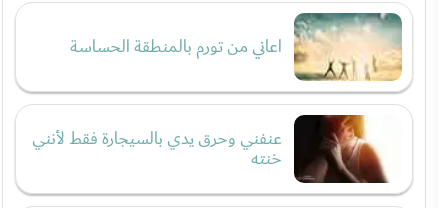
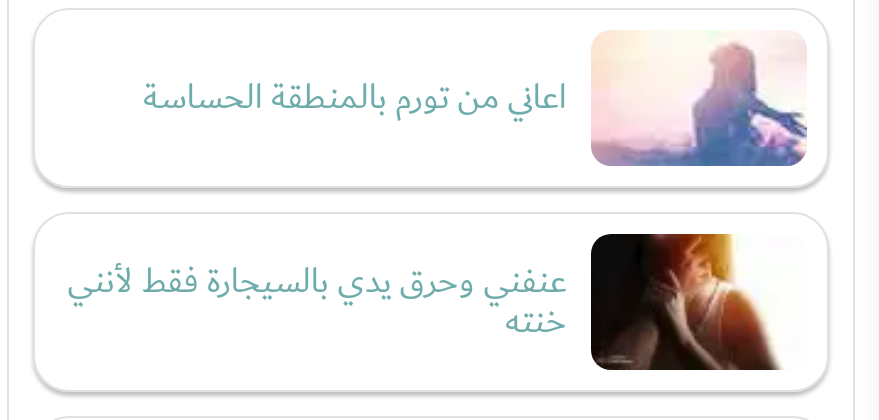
- [image]
+ [image]
